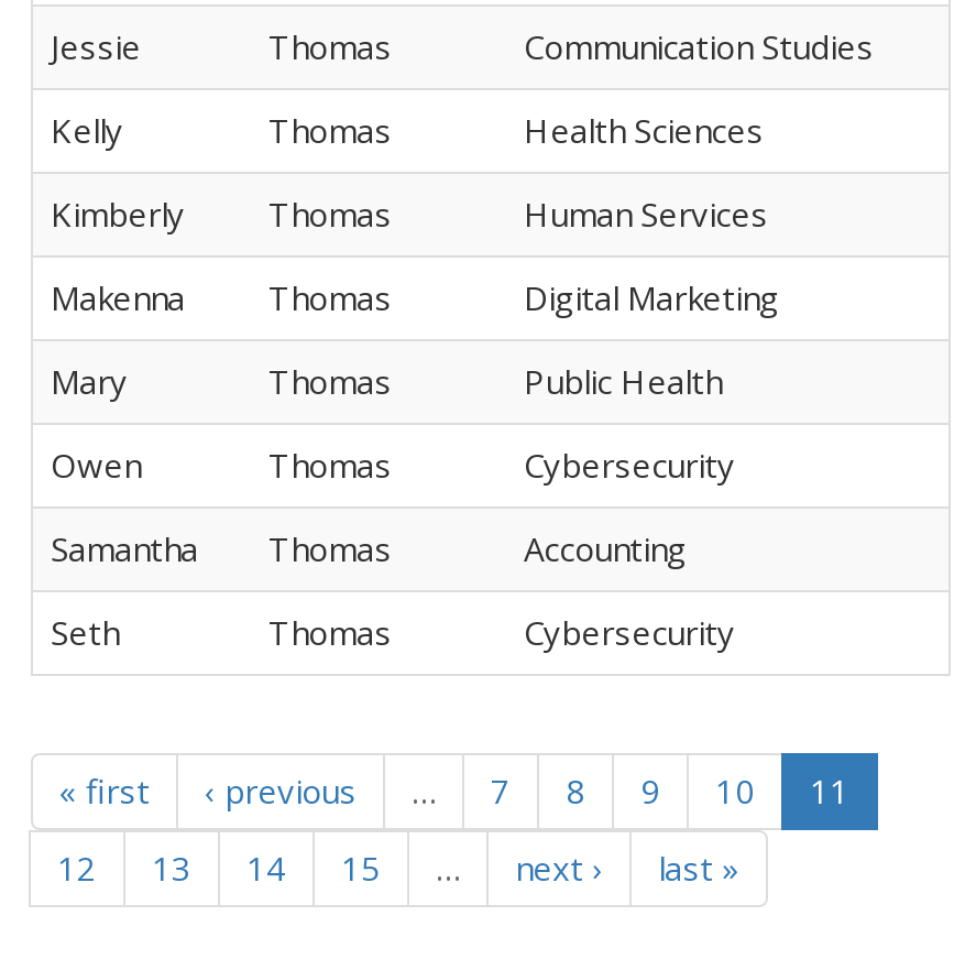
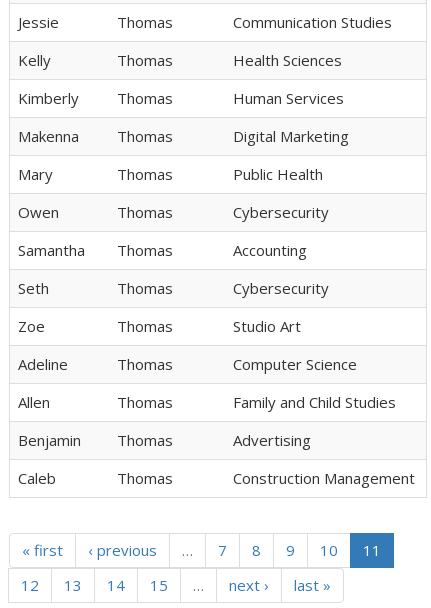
+ Zoe
+ Thomas
+ Studio Art
+ Adeline
+ Thomas
+ Computer Science
+ Allen
+ Thomas
+ Family and Child Studies
+ Benjamin
+ Thomas
+ Advertising
+ Caleb
+ Thomas
+ Construction Management
